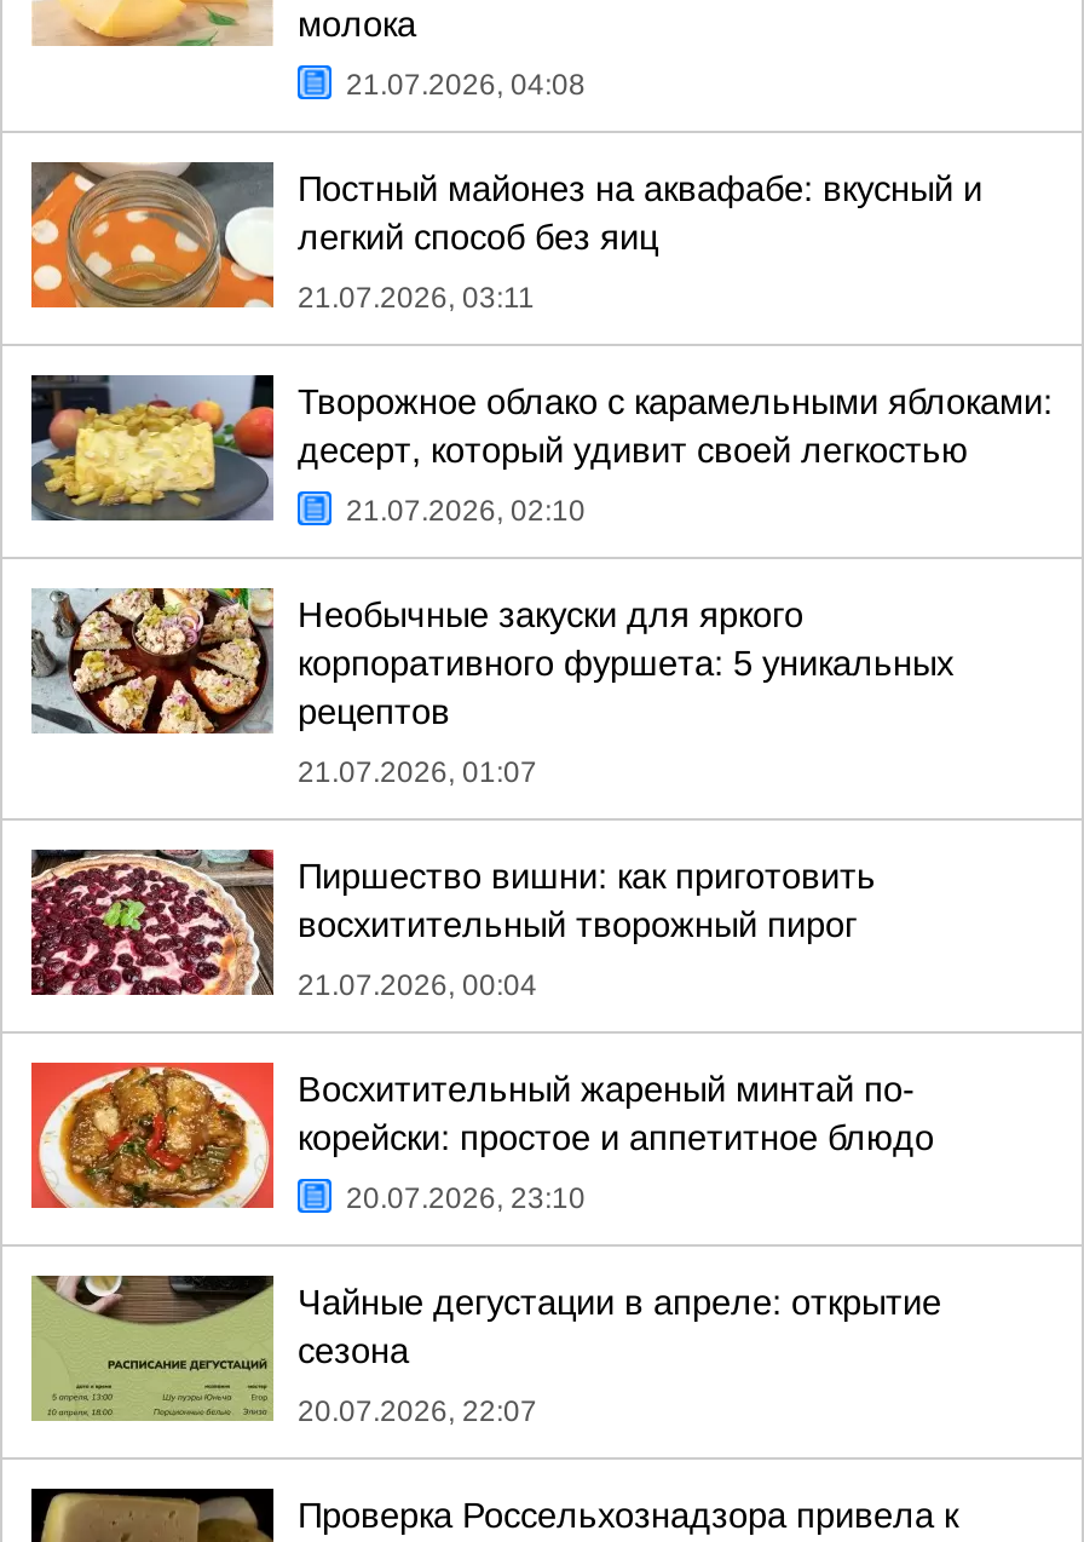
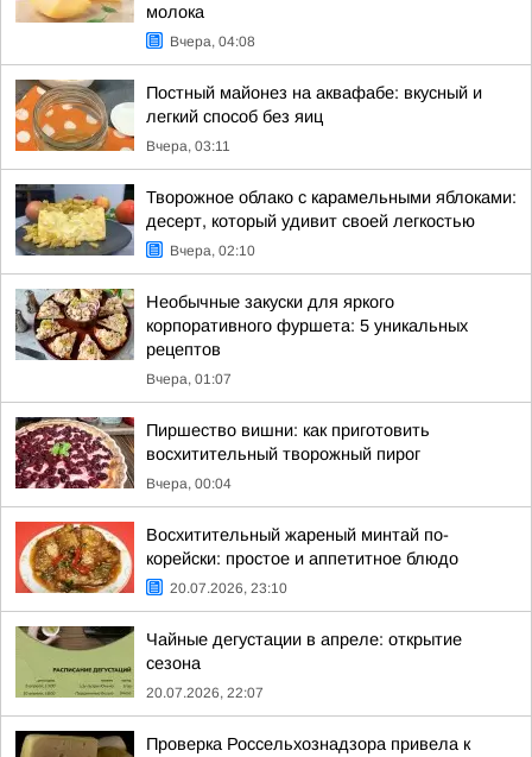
- 21.07.2026, 04:08
+ Вчера, 04:08

- 21.07.2026, 03:11
+ Вчера, 03:11

- 21.07.2026, 02:10
+ Вчера, 02:10

- 21.07.2026, 01:07
+ Вчера, 01:07

- 21.07.2026, 00:04
+ Вчера, 00:04
